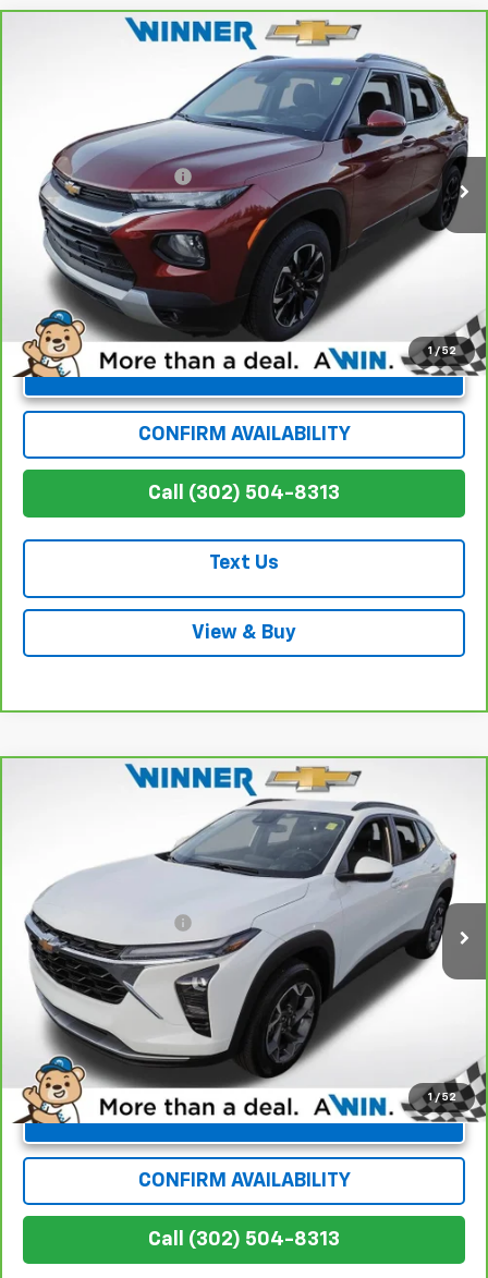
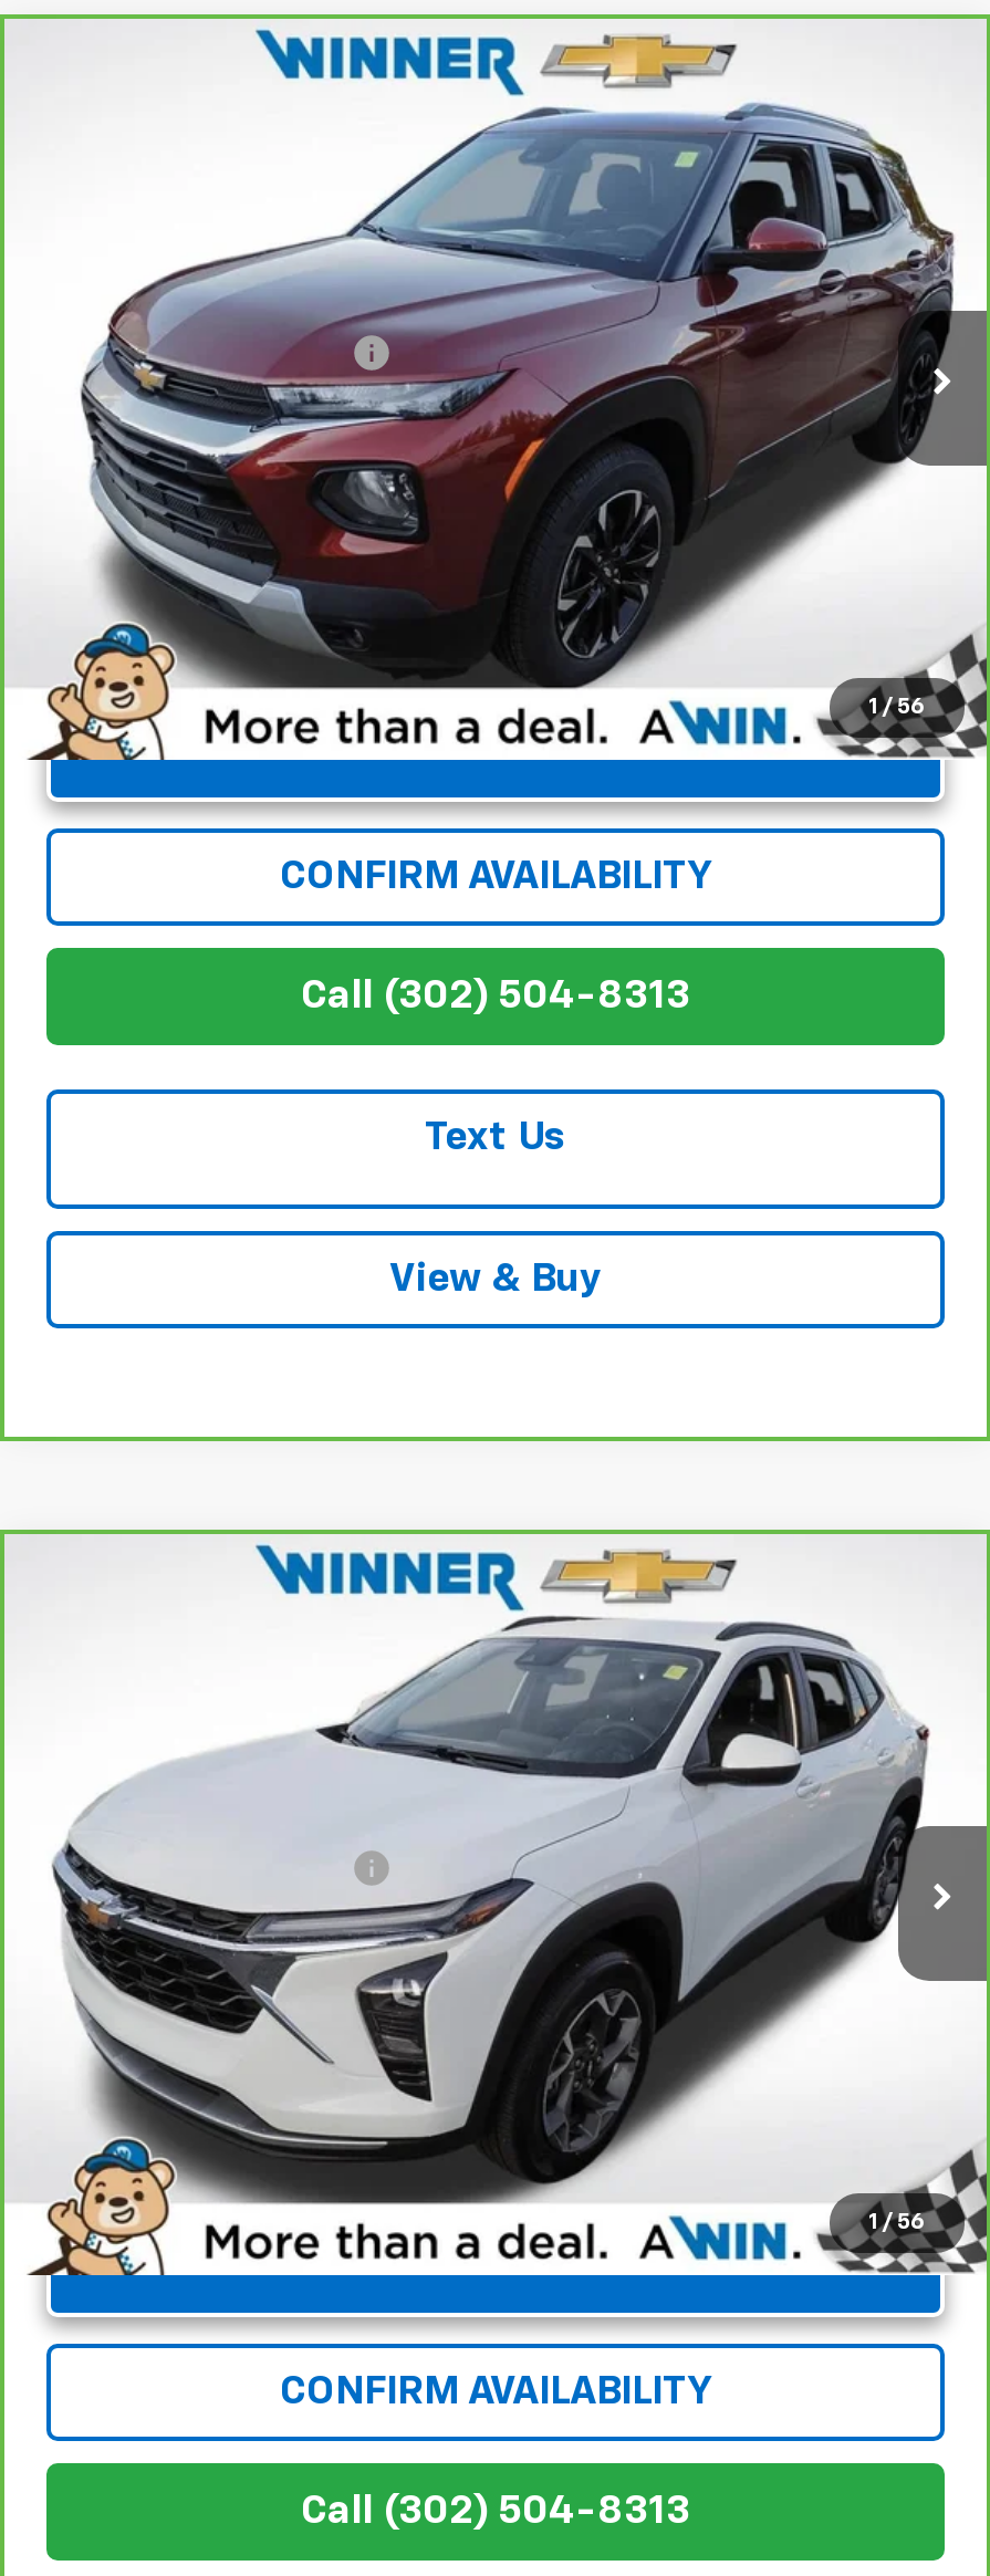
- 1 / 52
+ 1 / 56

- 1 / 52
+ 1 / 56
